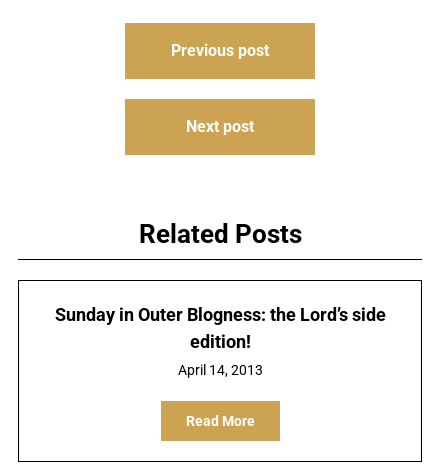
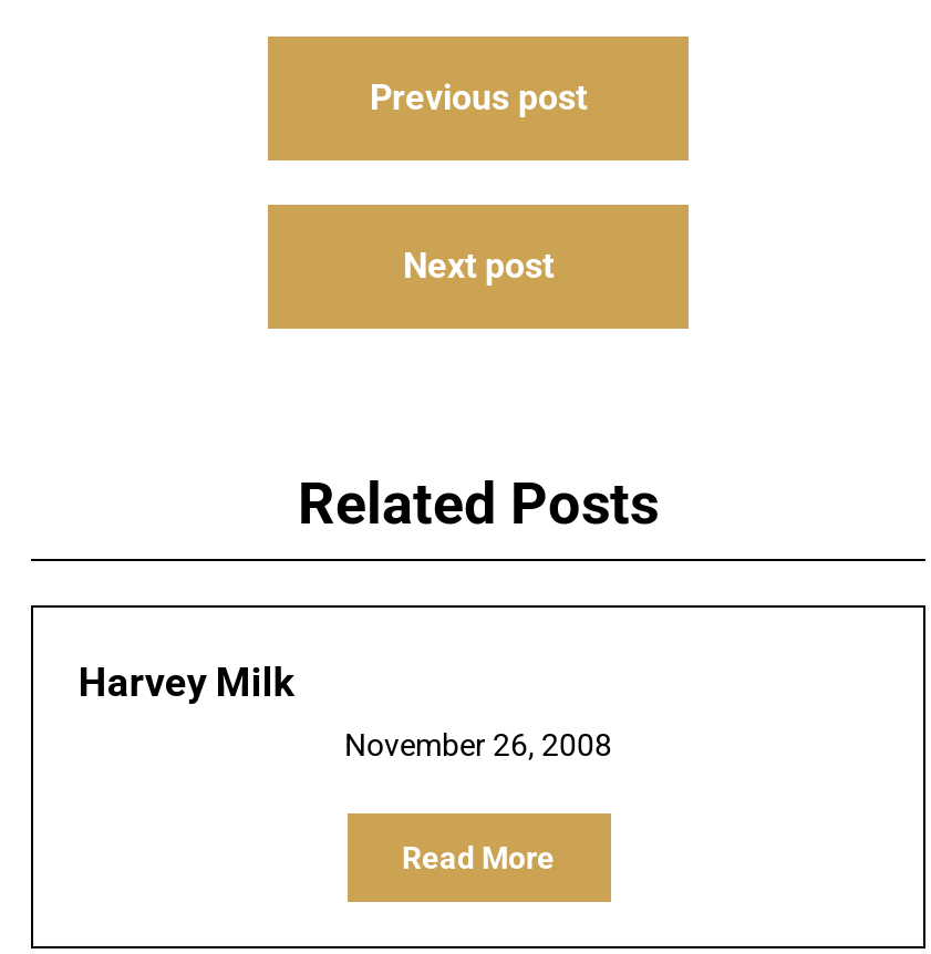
- Sunday in Outer Blogness: the Lord’s side
- edition!
+ Harvey Milk

- April 14, 2013
+ November 26, 2008
